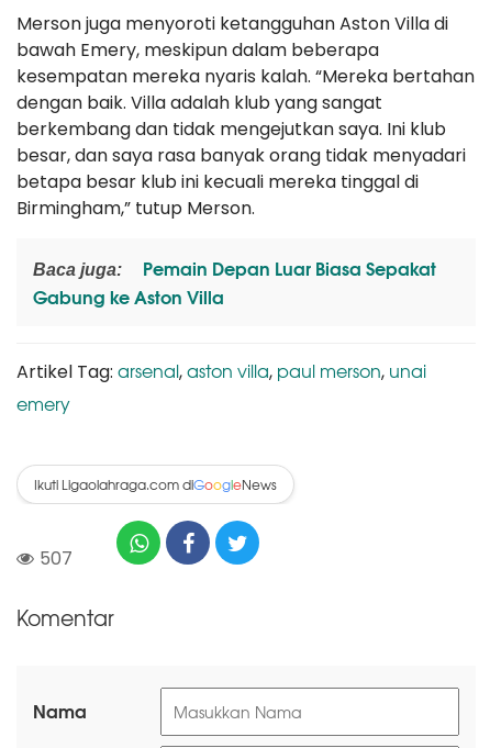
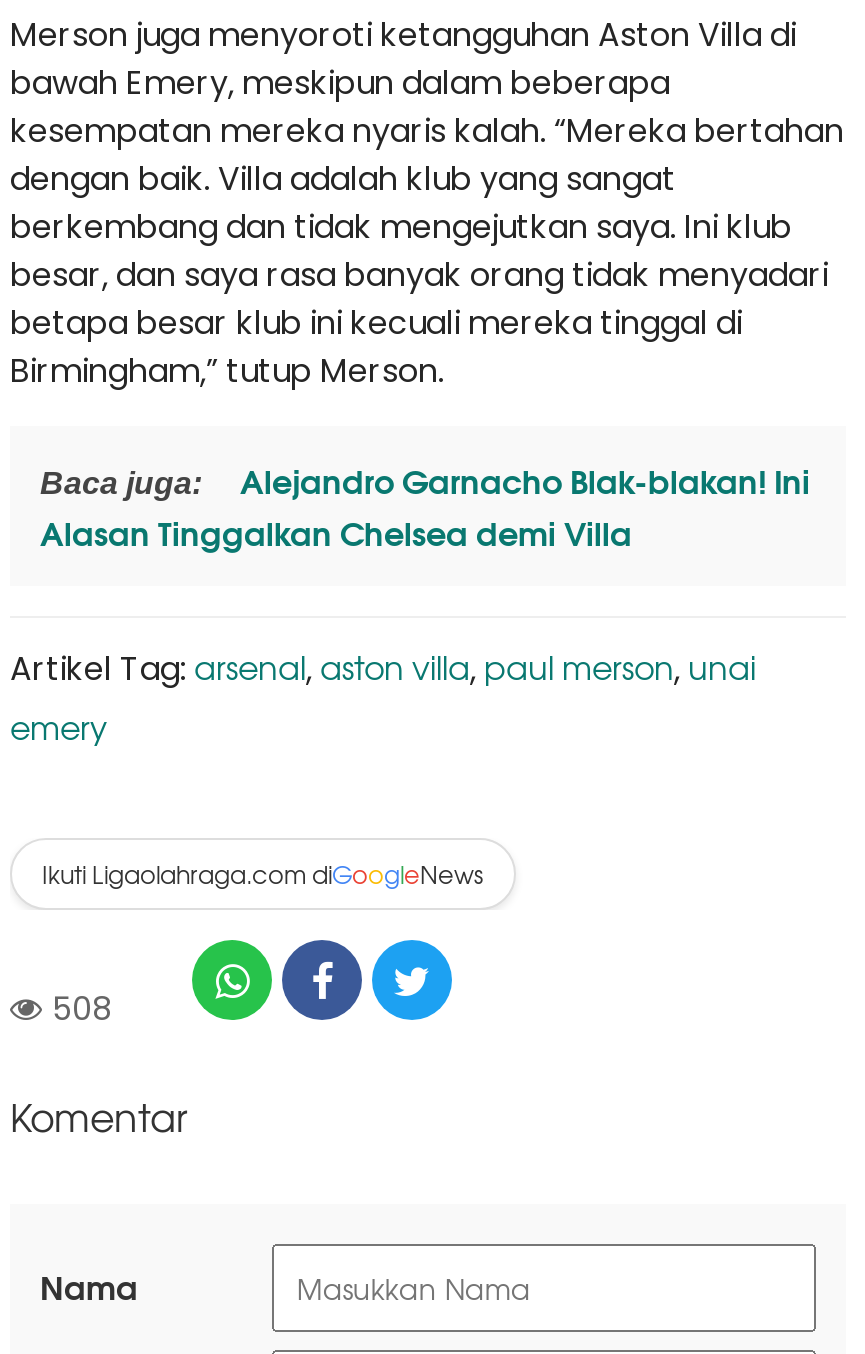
- Pemain Depan Luar Biasa Sepakat
- Gabung ke Aston Villa
+ Alejandro Garnacho Blak-blakan! Ini
+ Alasan Tinggalkan Chelsea demi Villa

- 507
+ 508
